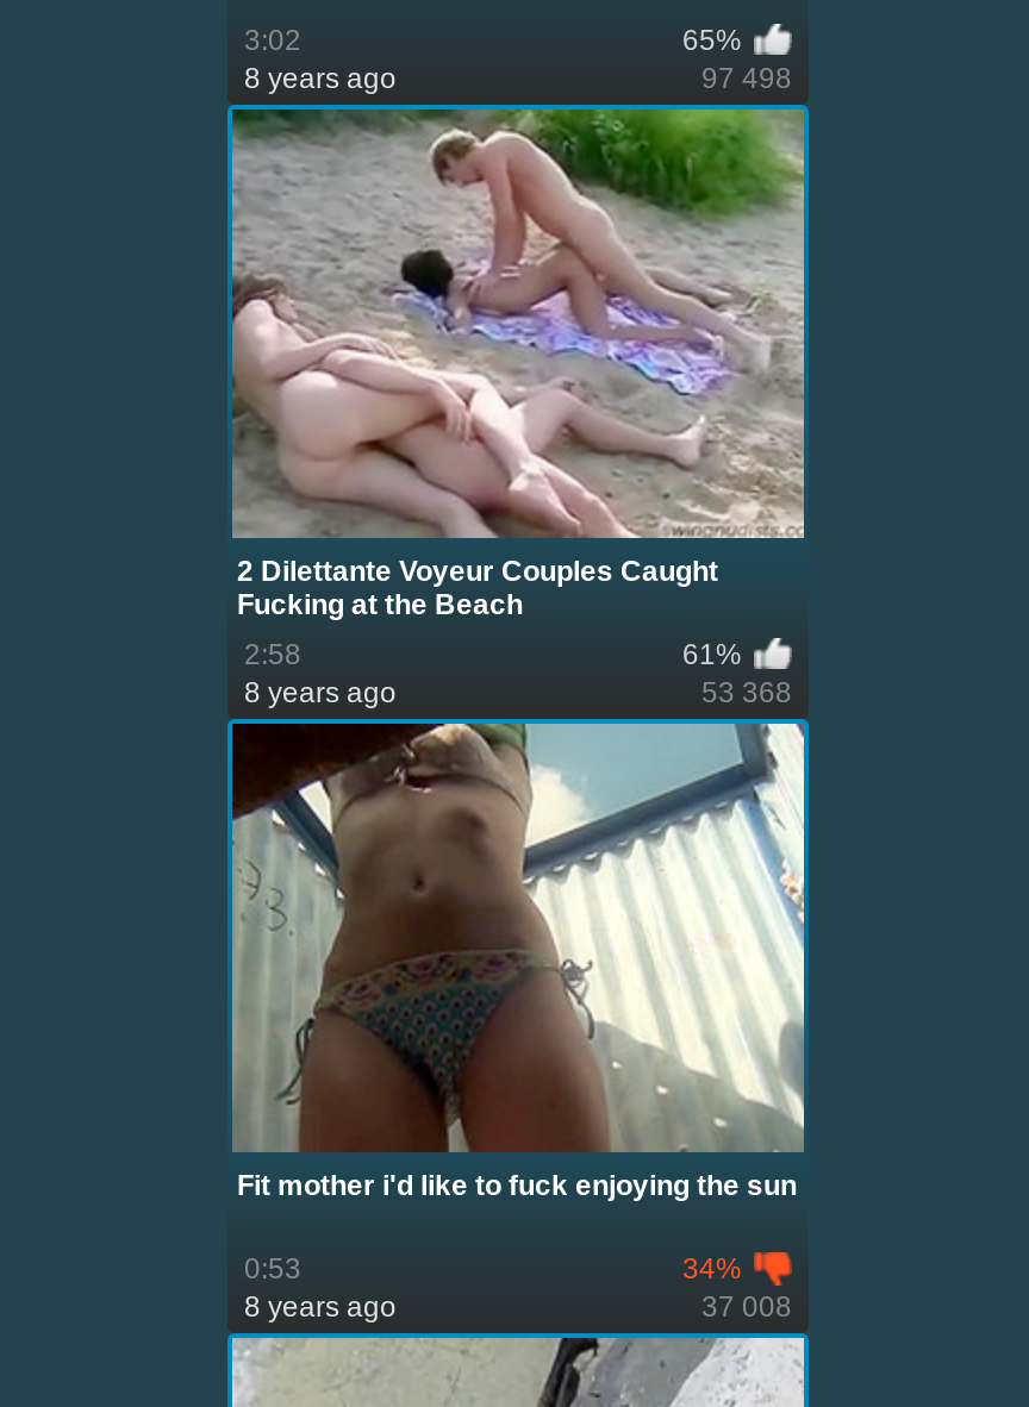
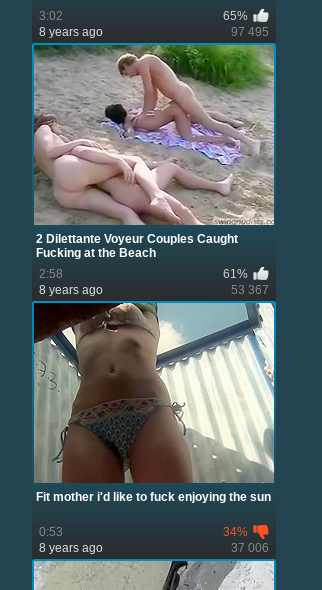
- 97 498
+ 97 495

- 53 368
+ 53 367

- 37 008
+ 37 006
